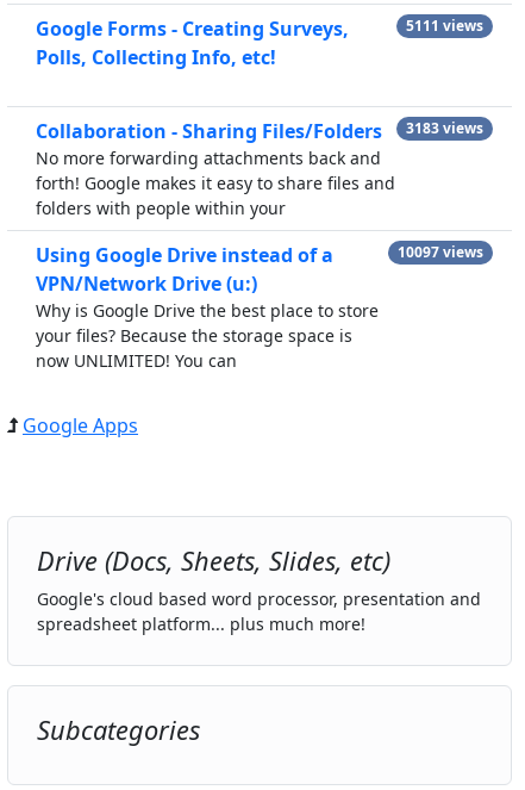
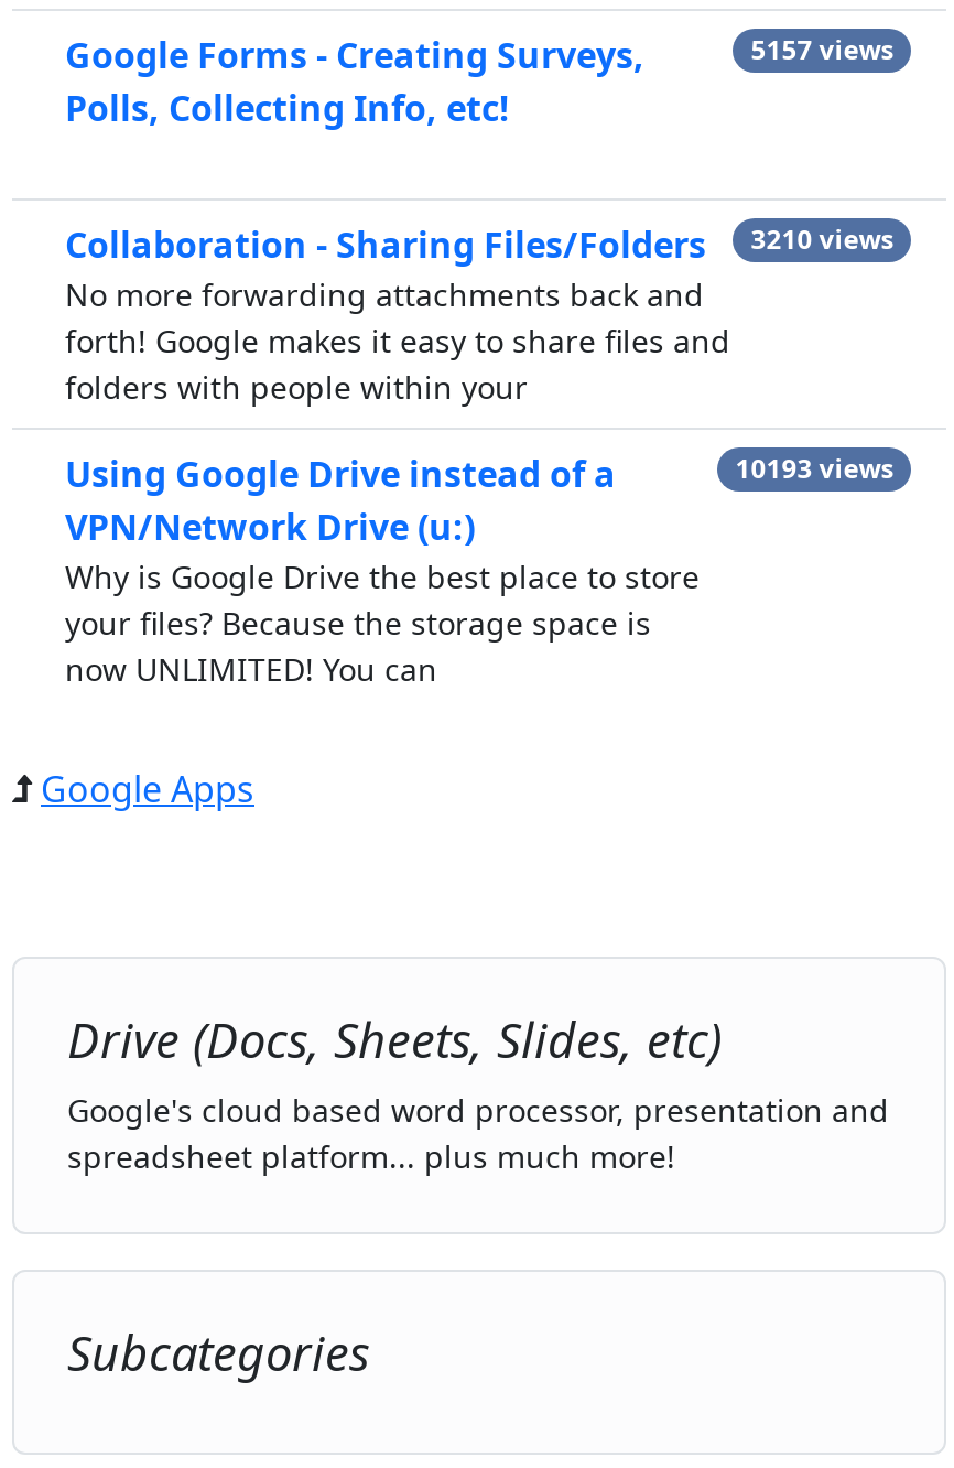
- 5111 views
+ 5157 views

- Collaboration - Sharing Files/Folders 3183 views
+ Collaboration - Sharing Files/Folders 3210 views

- 10097 views
+ 10193 views
